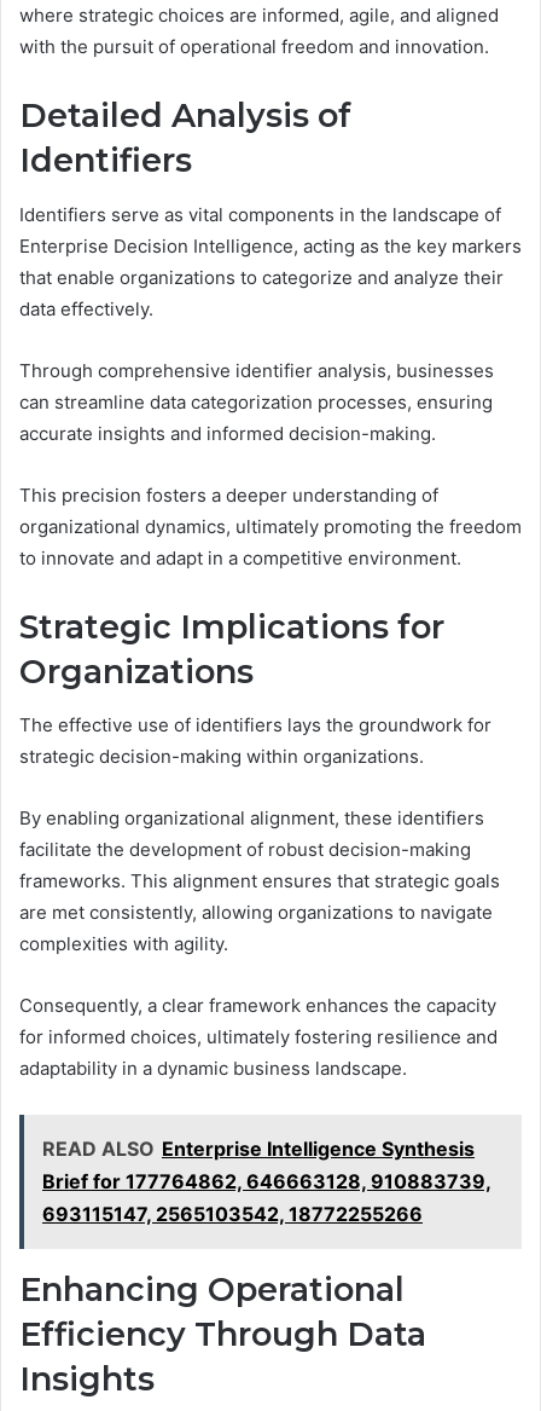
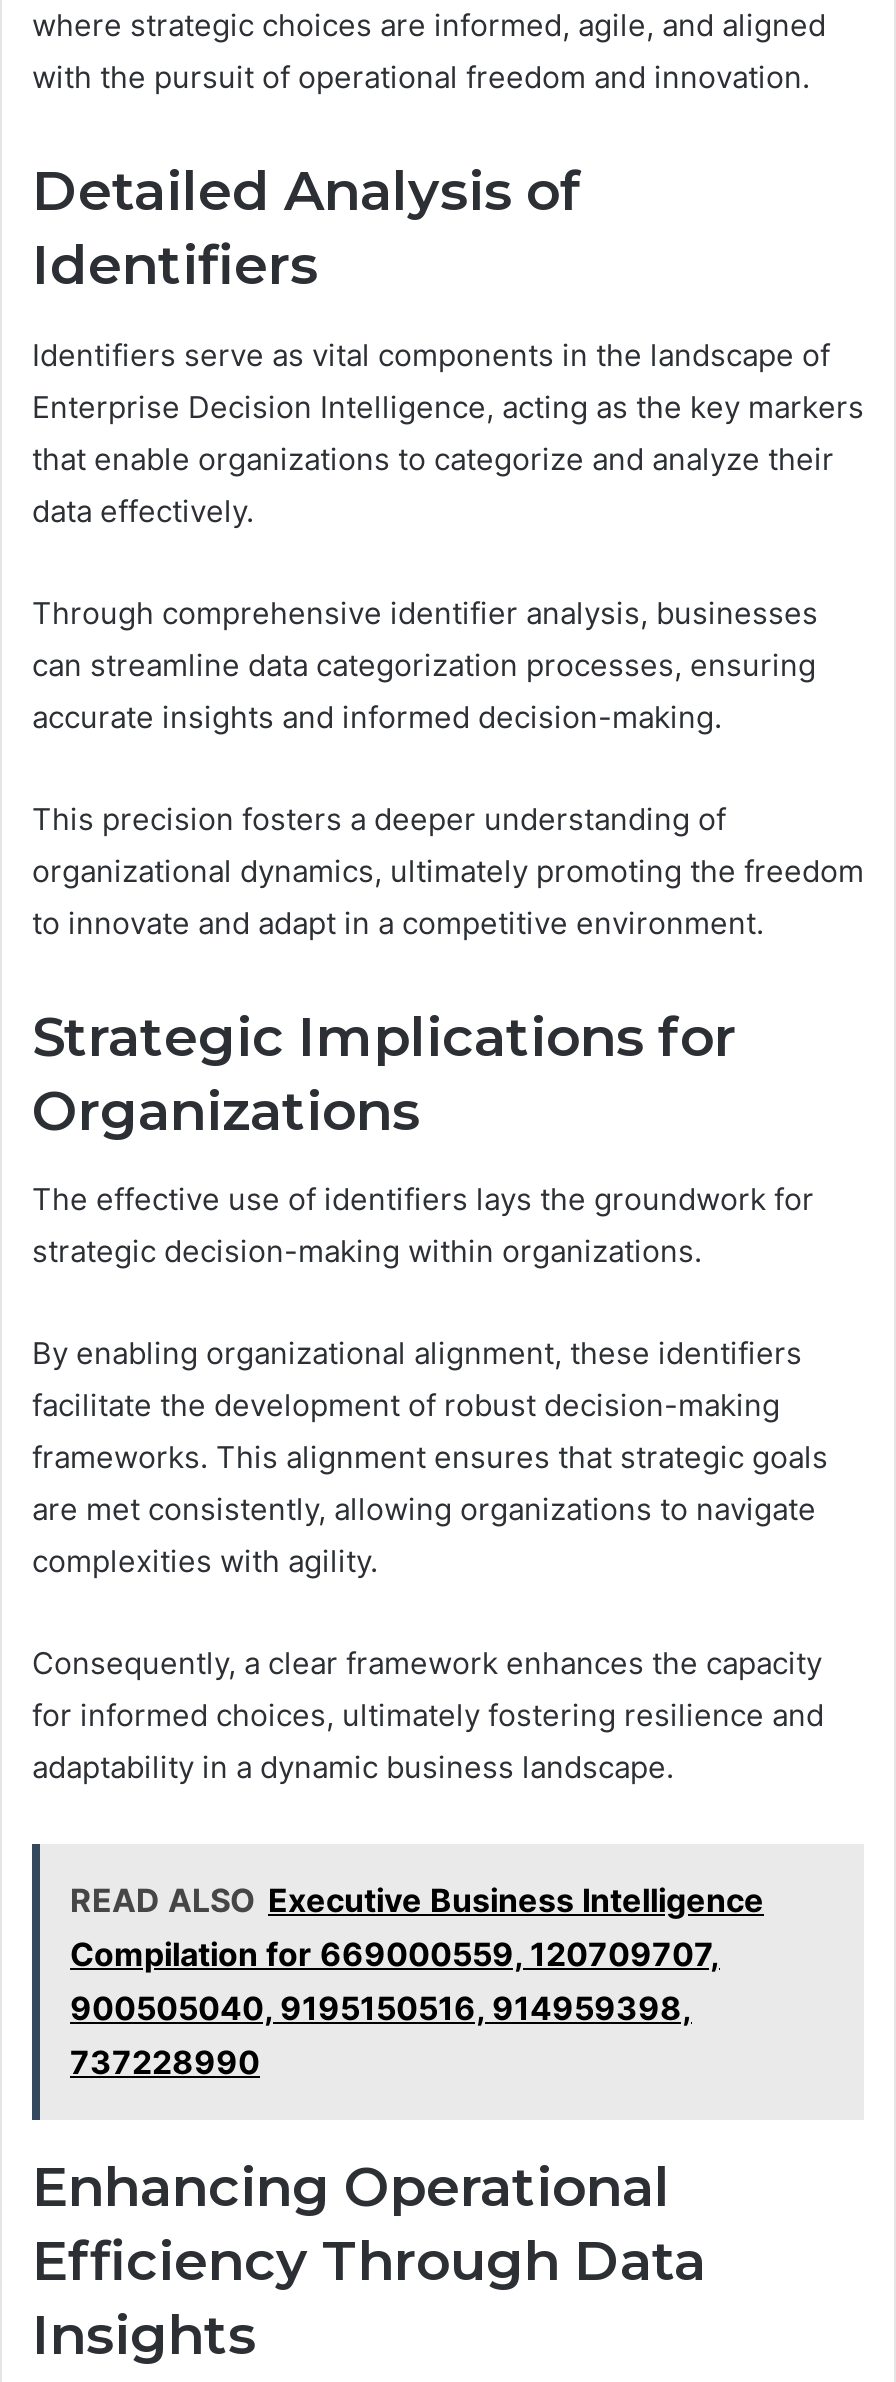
- READ ALSO Enterprise Intelligence Synthesis
- Brief for 177764862, 646663128, 910883739,
- 693115147, 2565103542, 18772255266
+ READ ALSO Executive Business Intelligence
+ Compilation for 669000559, 120709707,
+ 900505040, 9195150516, 914959398,
+ 737228990
